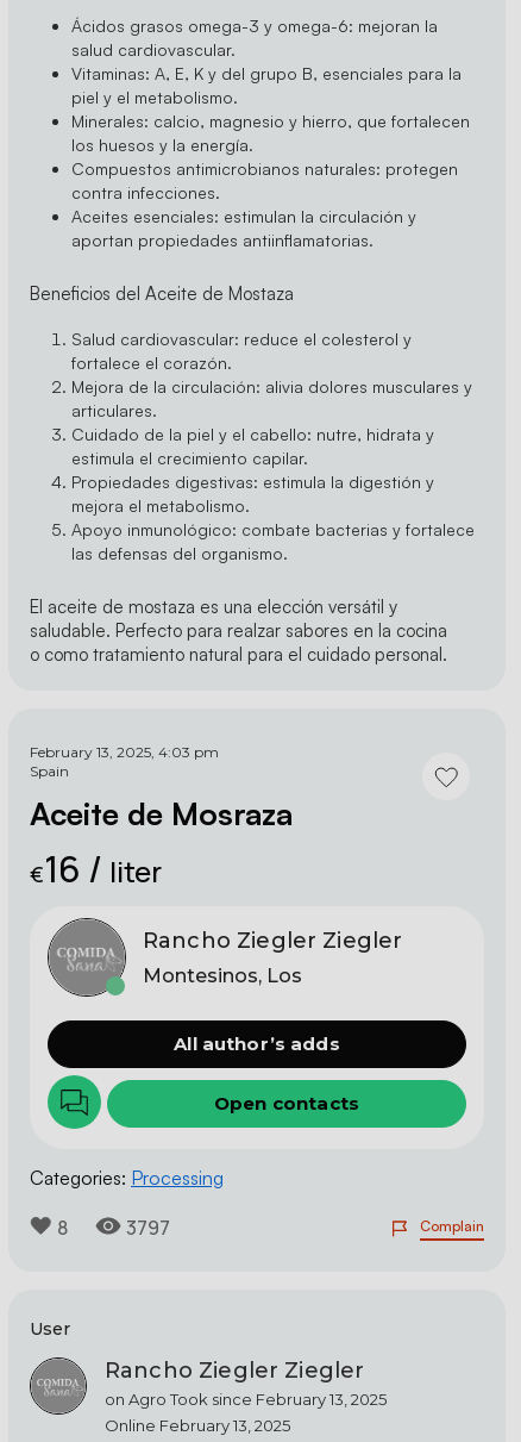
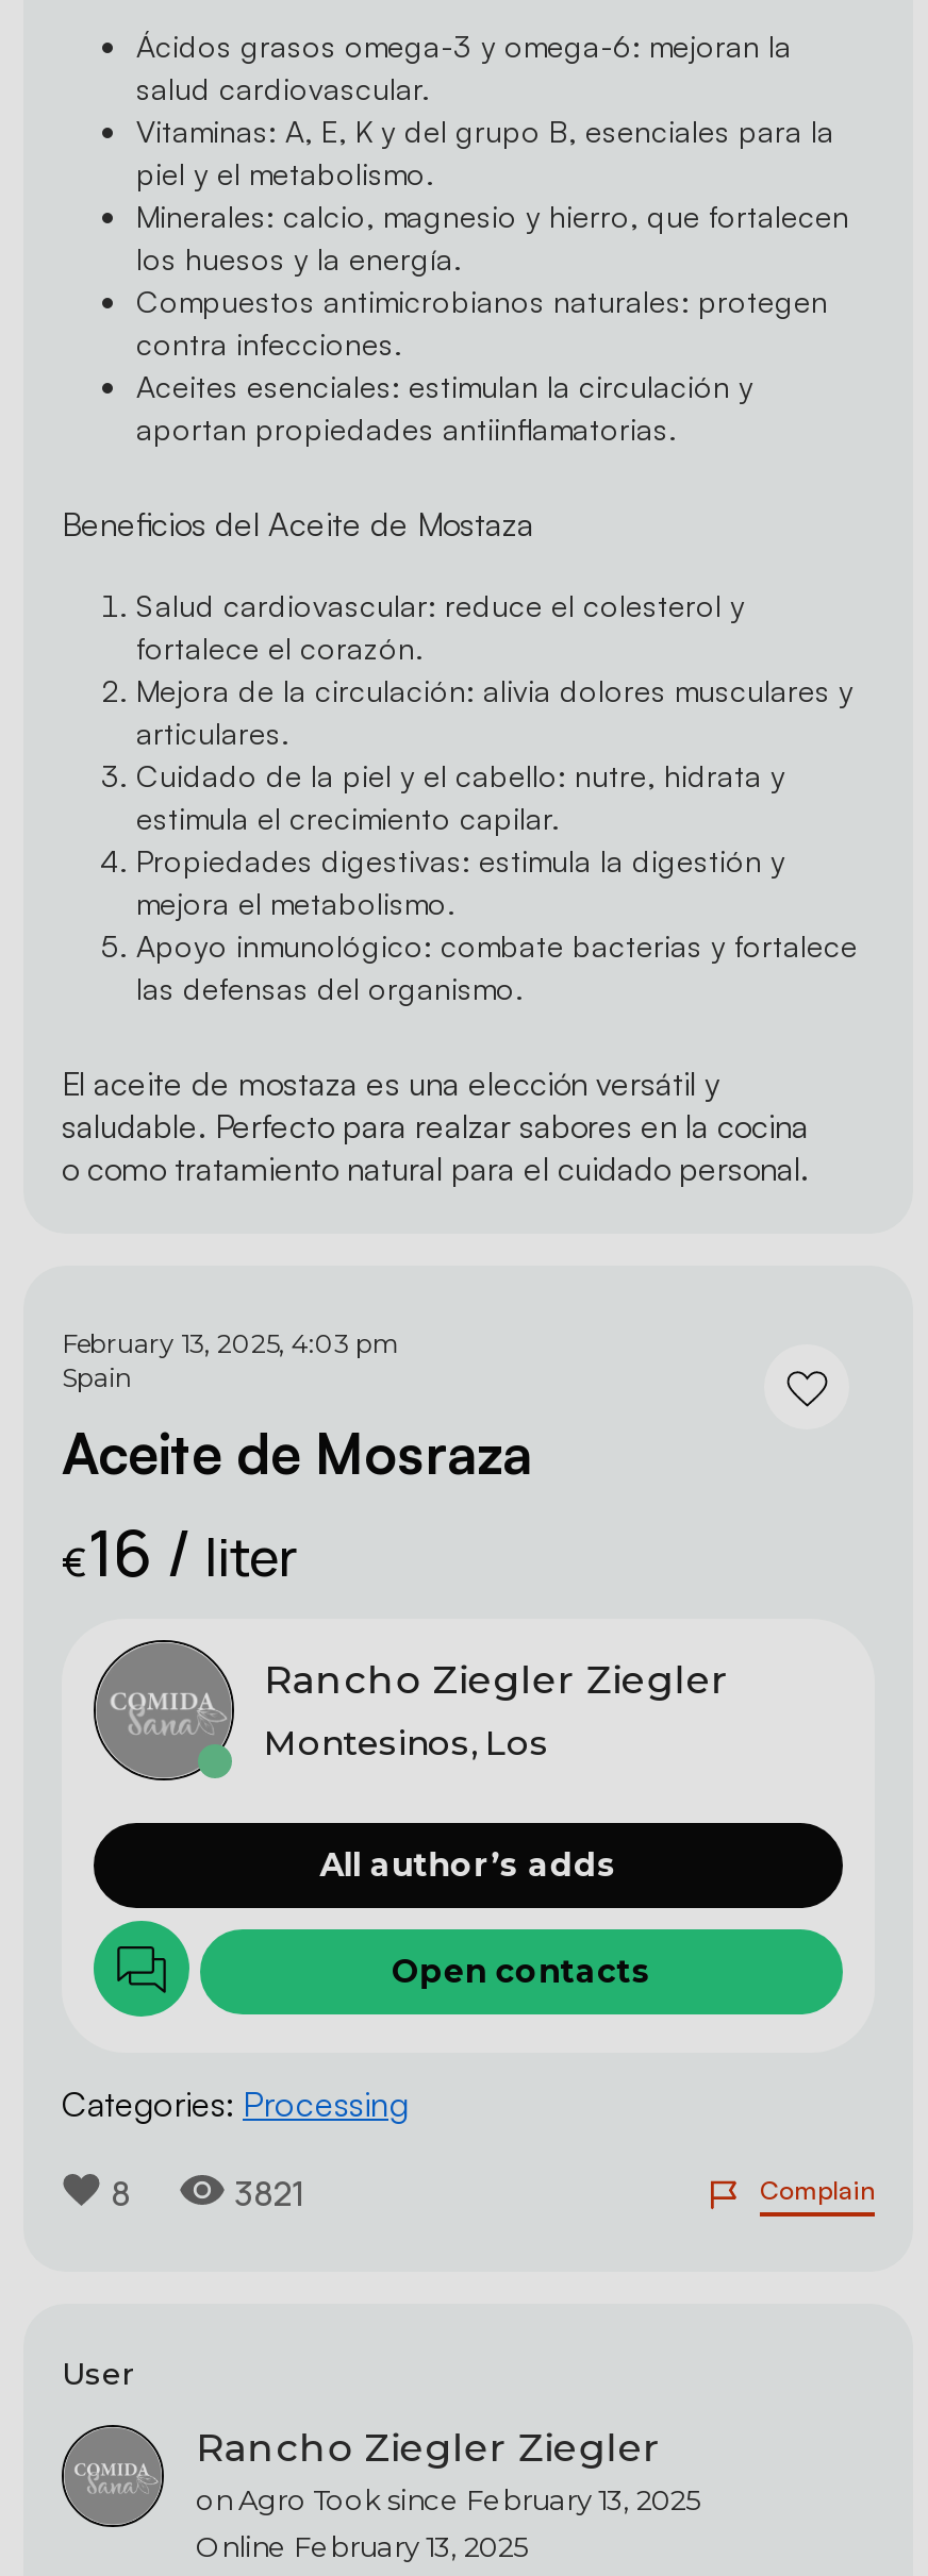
- 3797
+ 3821
